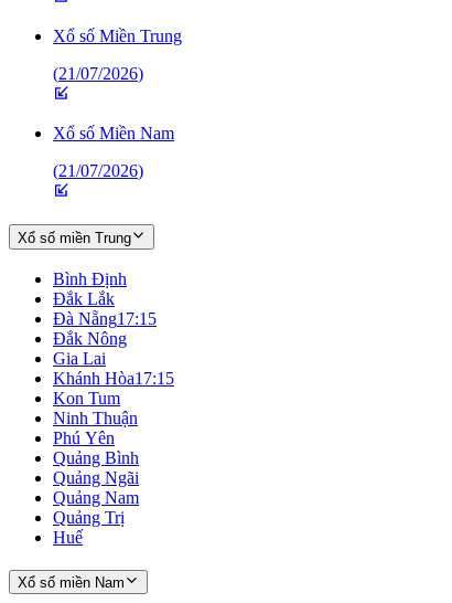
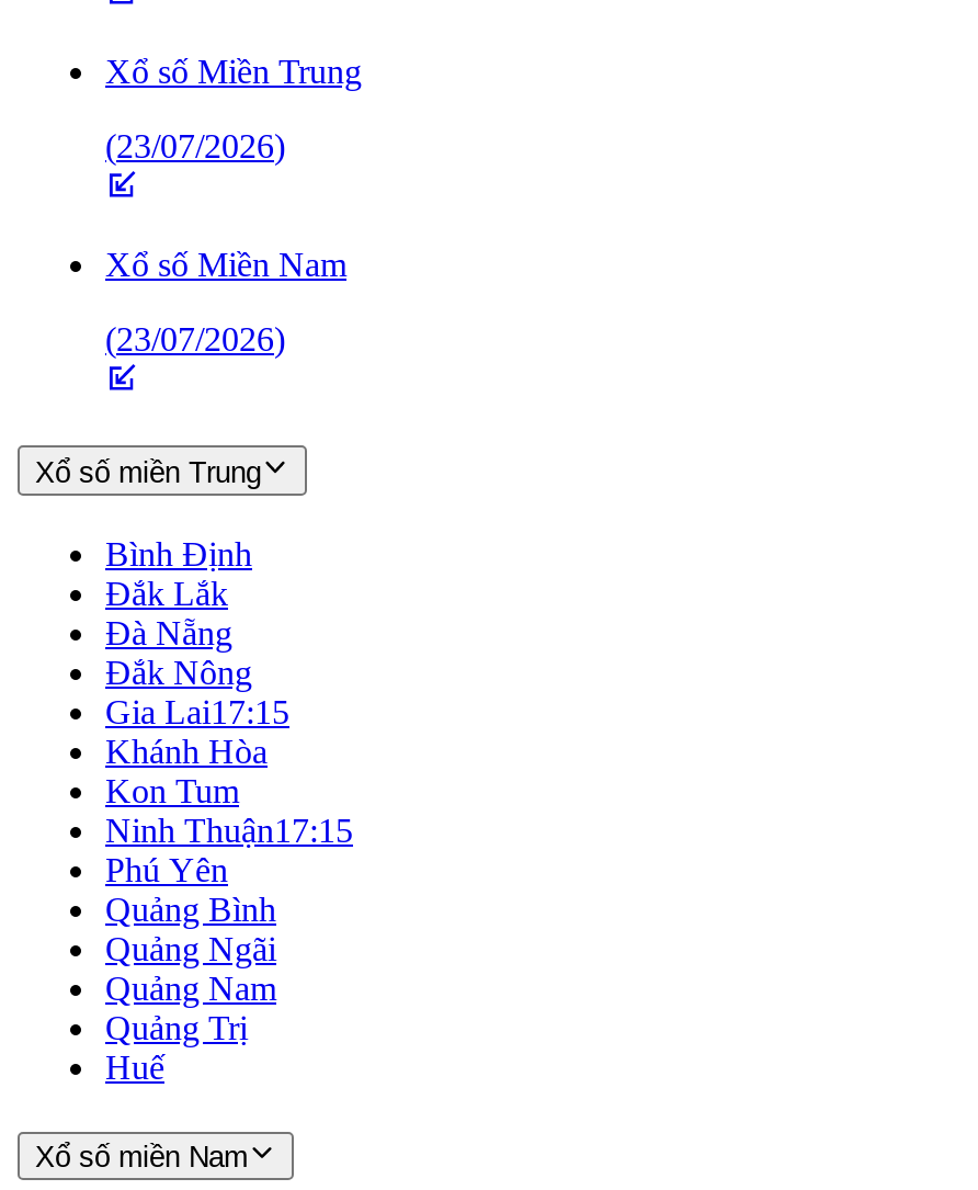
- (21/07/2026)
+ (23/07/2026)

- (21/07/2026)
+ (23/07/2026)

- Đà Nẵng17:15
+ Đà Nẵng

- Gia Lai
- Khánh Hòa17:15
+ Gia Lai17:15
+ Khánh Hòa

- Ninh Thuận
+ Ninh Thuận17:15
